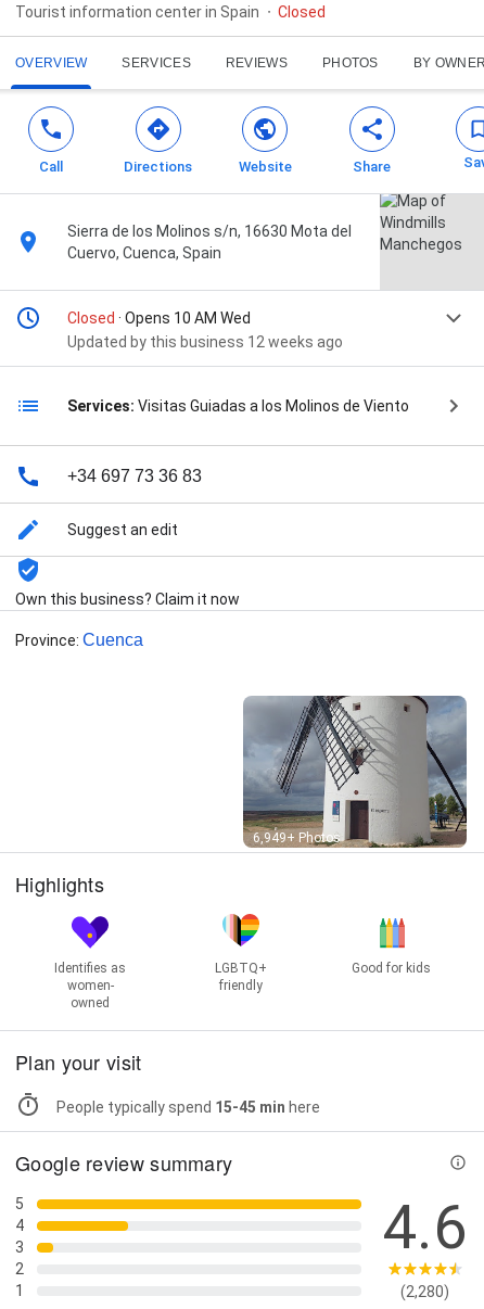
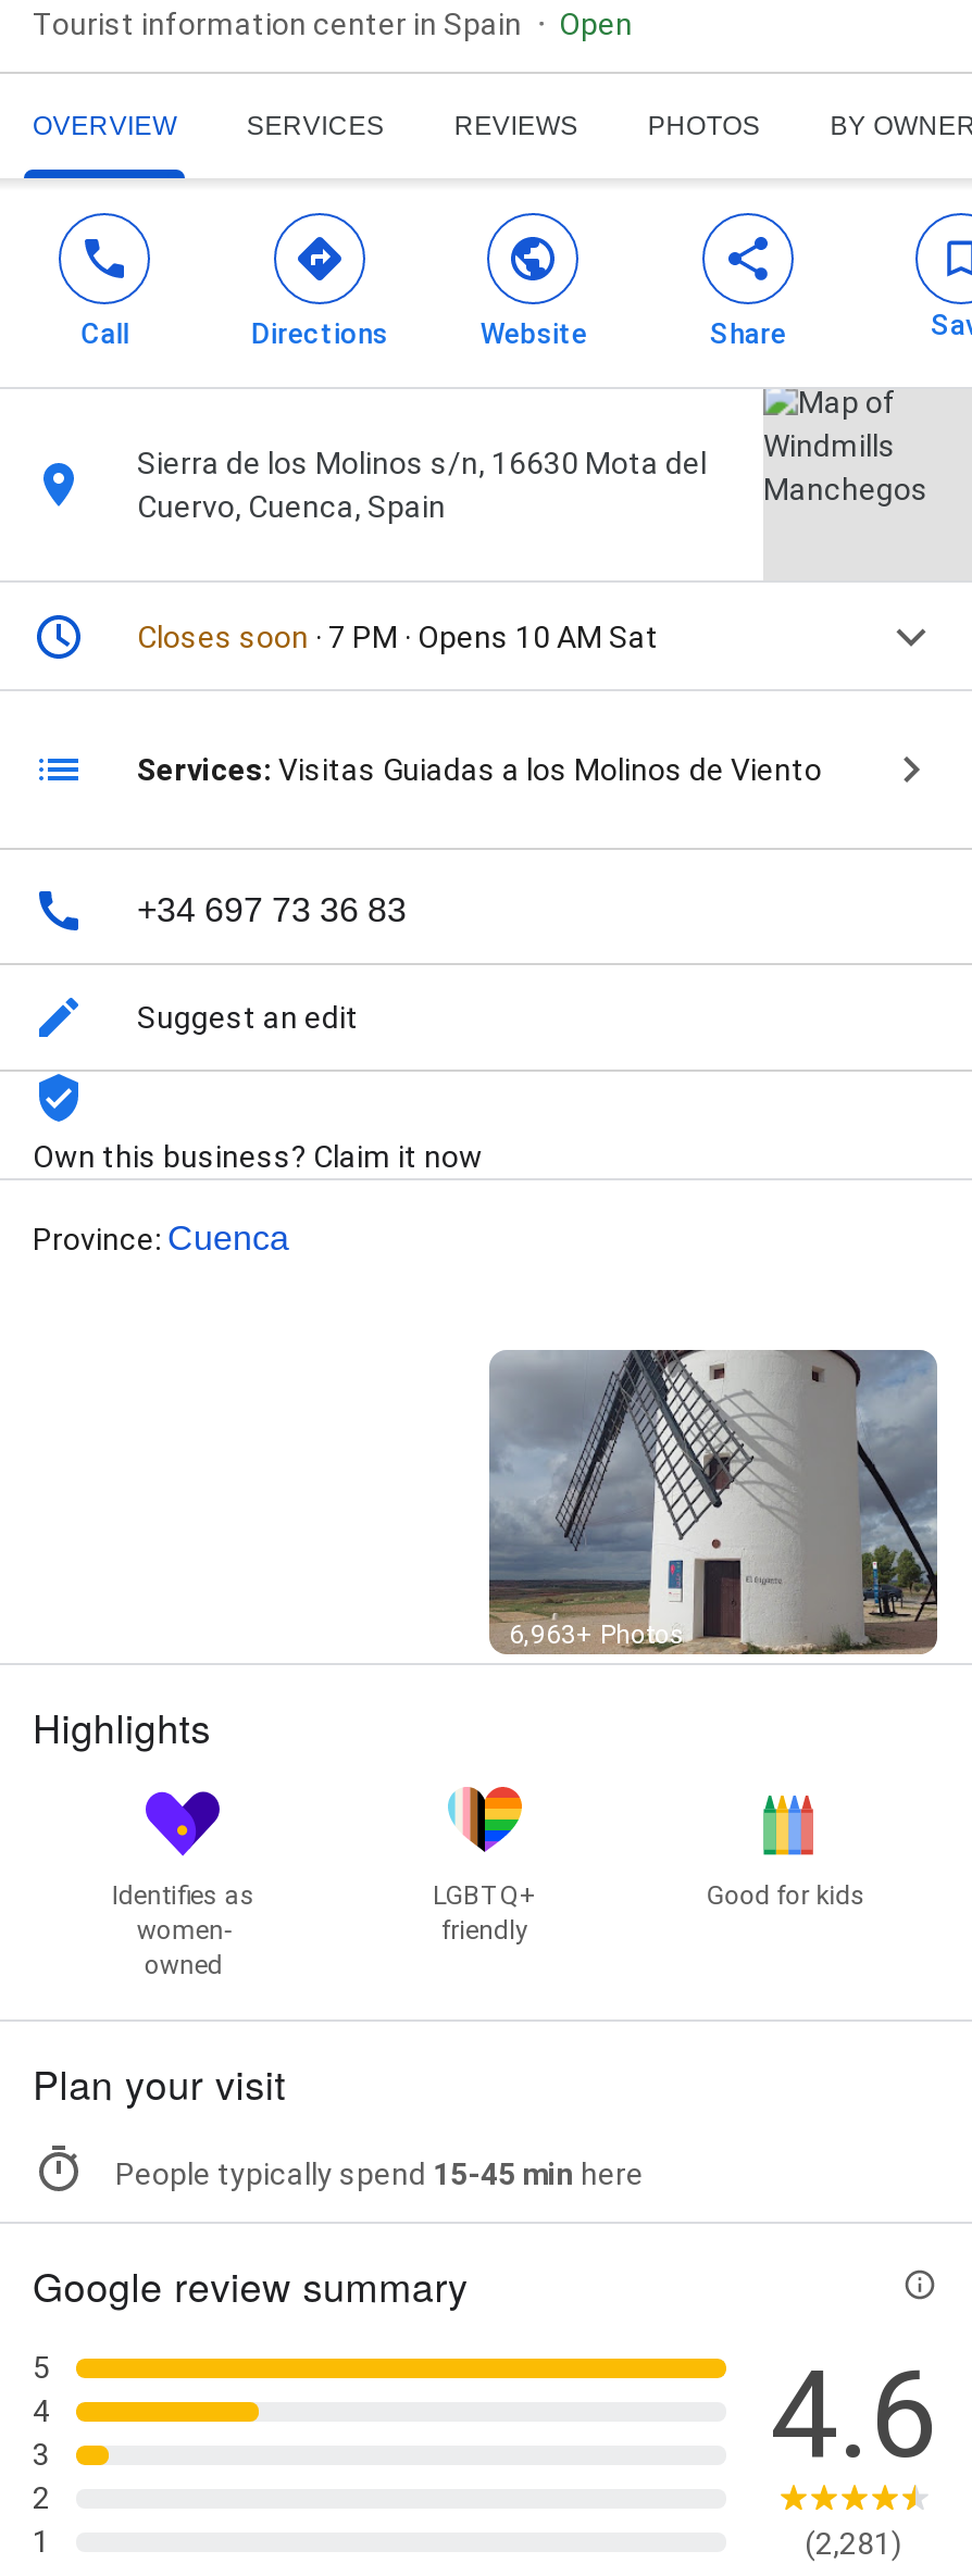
- Closed
+ Open

- Closed · Opens 10 AM Wed
- Updated by this business 12 weeks ago
+ Closes soon · 7 PM · Opens 10 AM Sat

- 6,949+ Photos
+ 6,963+ Photos

- (2,280)
+ (2,281)
